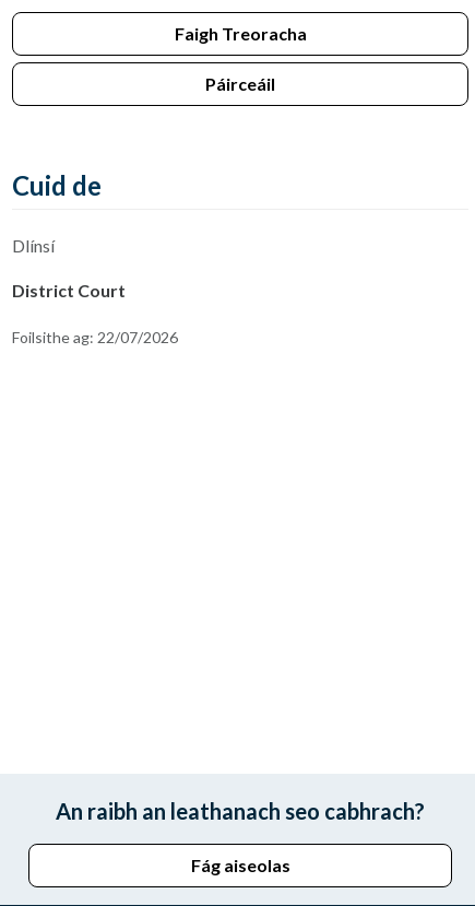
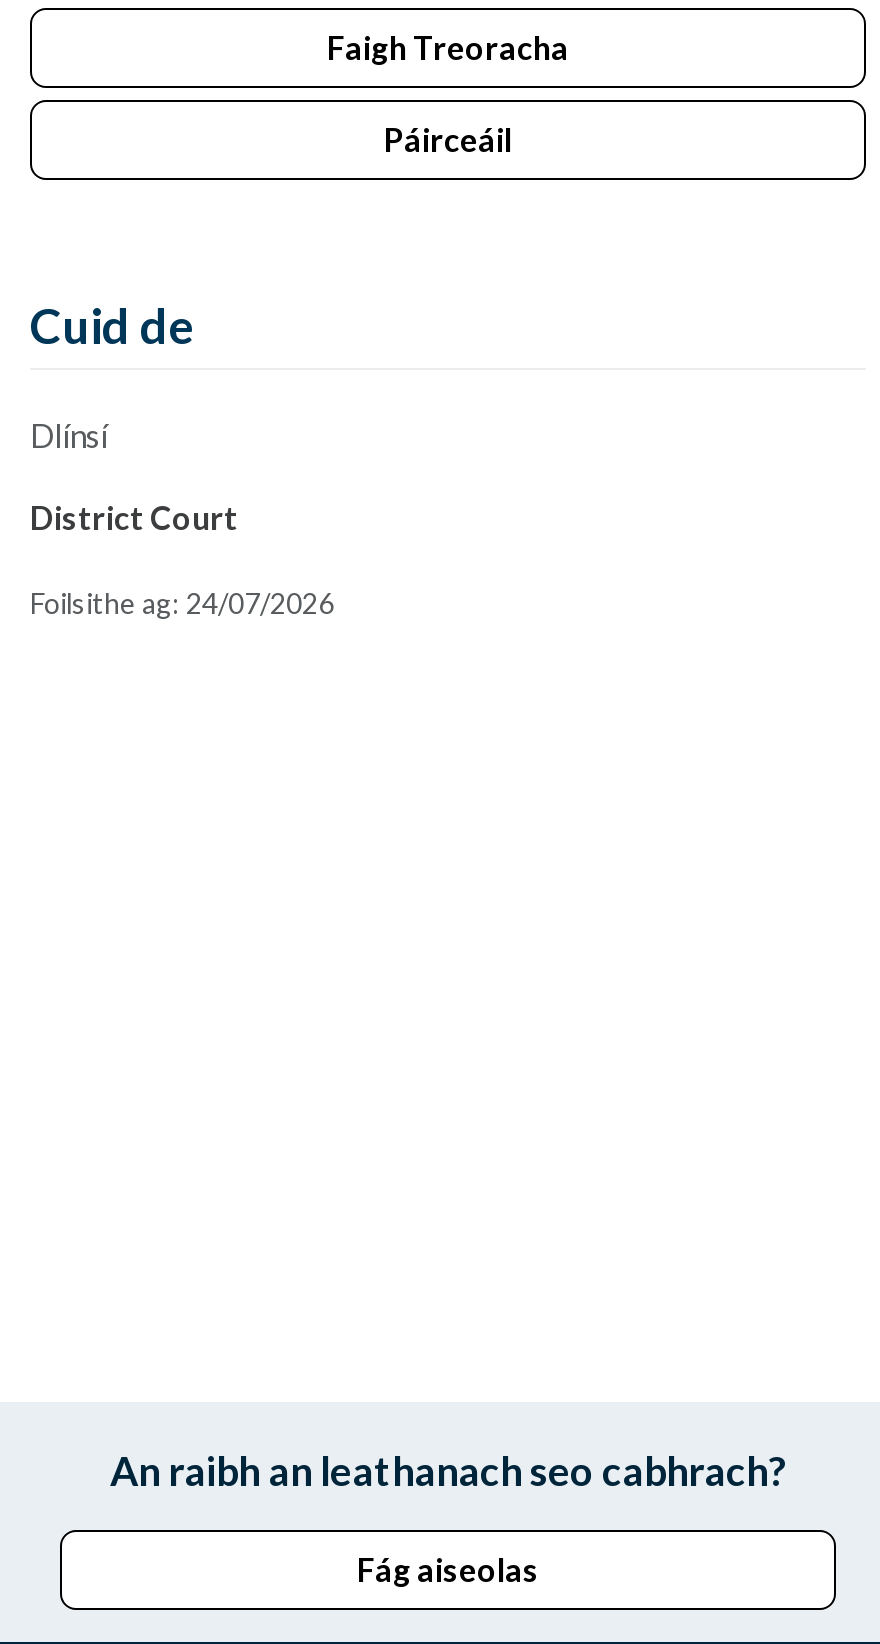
- Foilsithe ag: 22/07/2026
+ Foilsithe ag: 24/07/2026
